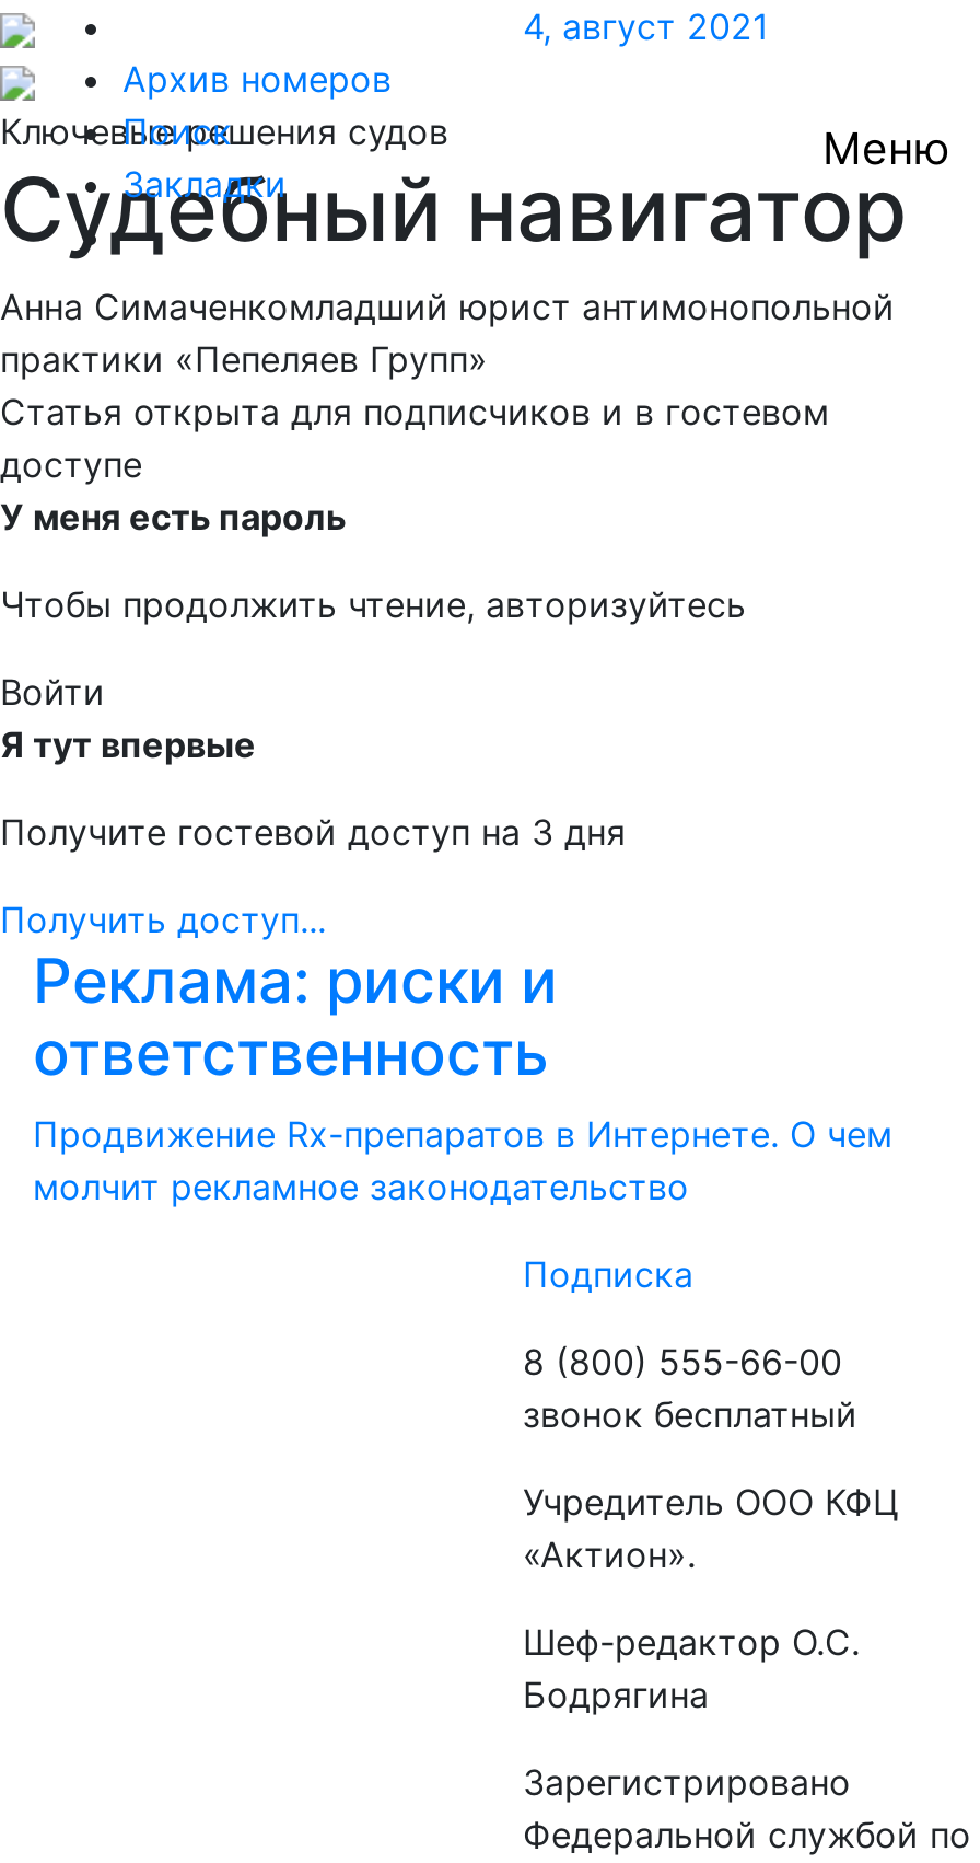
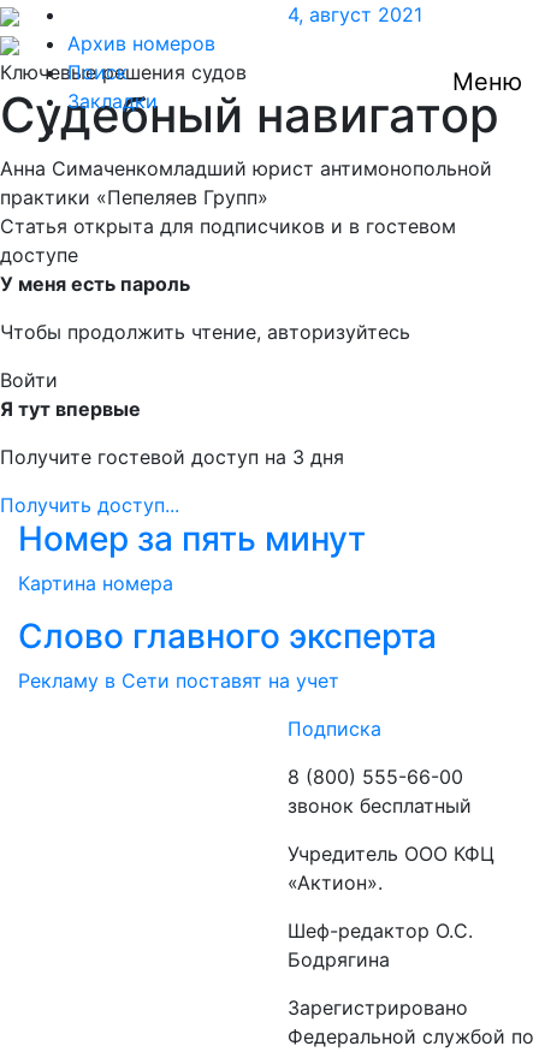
- Реклама: риски и
- ответственность
- Продвижение Rx-препаратов в Интернете. О чем
- молчит рекламное законодательство
+ Номер за пять минут
+ Картина номера
+ Слово главного эксперта
+ Рекламу в Сети поставят на учет
